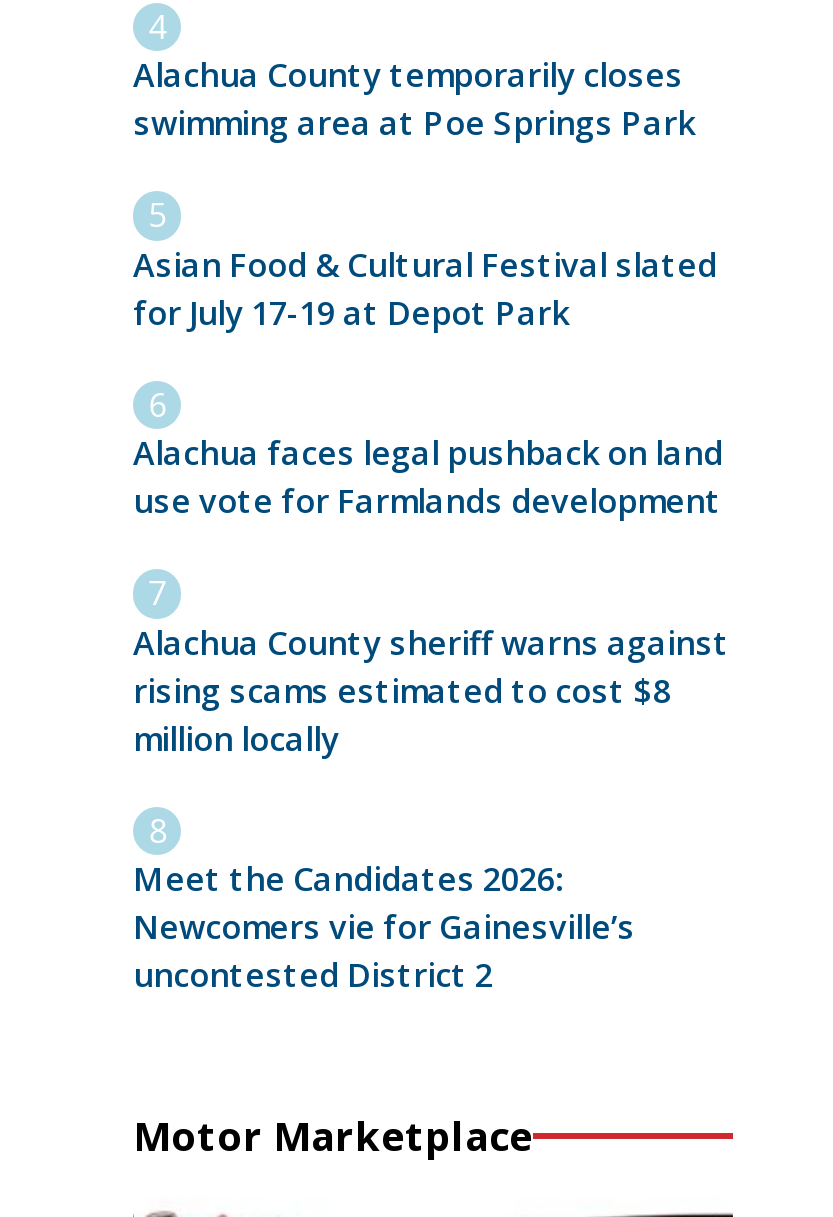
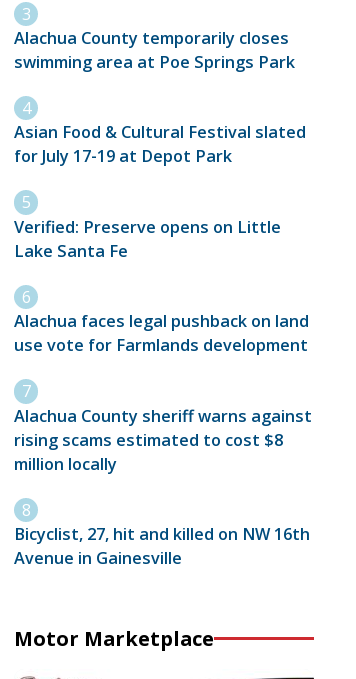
+ Verified: Preserve opens on Little
+ Lake Santa Fe

moved down: Alachua faces legal pushback on land | use vote for Farmlands development | Alachua County sheriff warns against | rising scams estimated to cost $8 | million locally

- Meet the Candidates 2026:
- Newcomers vie for Gainesville’s
- uncontested District 2
+ Bicyclist, 27, hit and killed on NW 16th
+ Avenue in Gainesville
